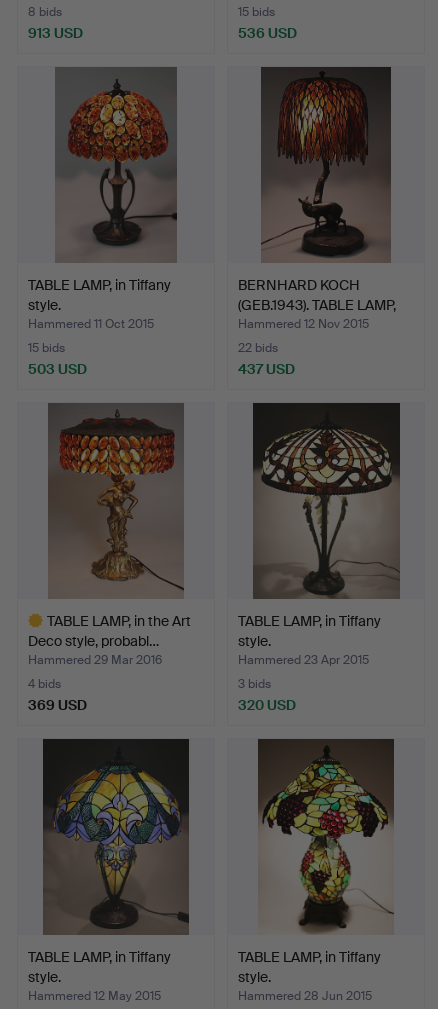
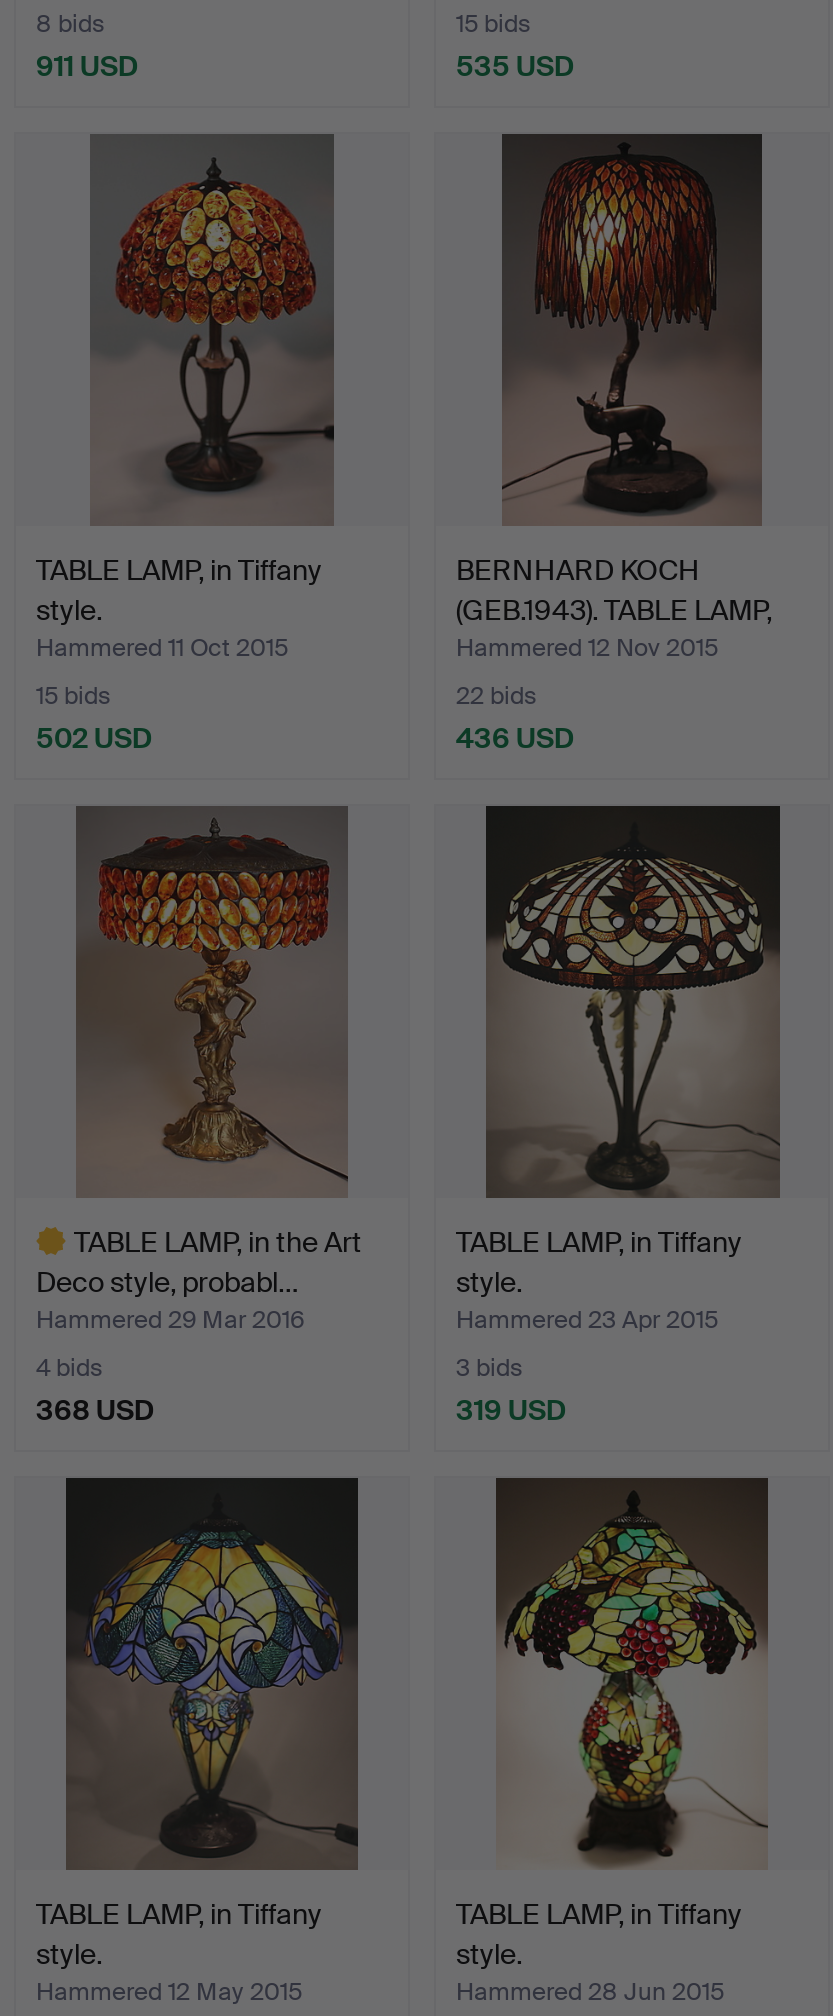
- 913 USD
+ 911 USD

- 536 USD
+ 535 USD

- 503 USD
+ 502 USD

- 437 USD
+ 436 USD

- 369 USD
+ 368 USD

- 320 USD
+ 319 USD
